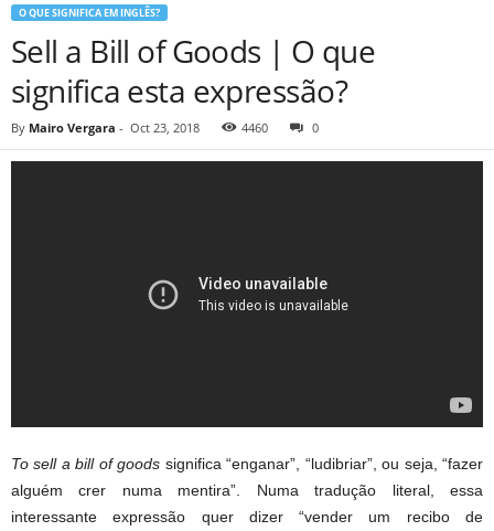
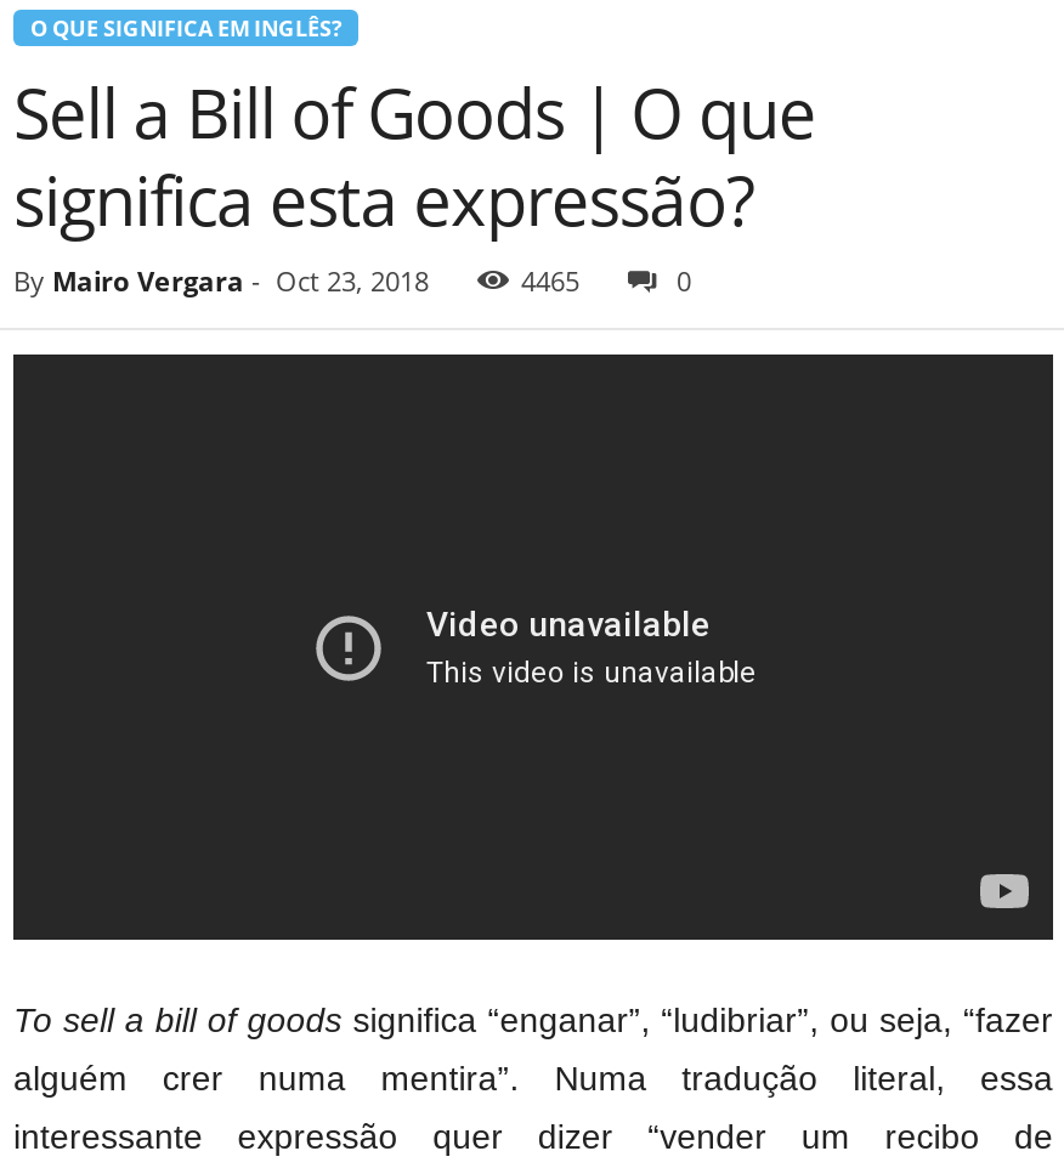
- 4460
+ 4465
